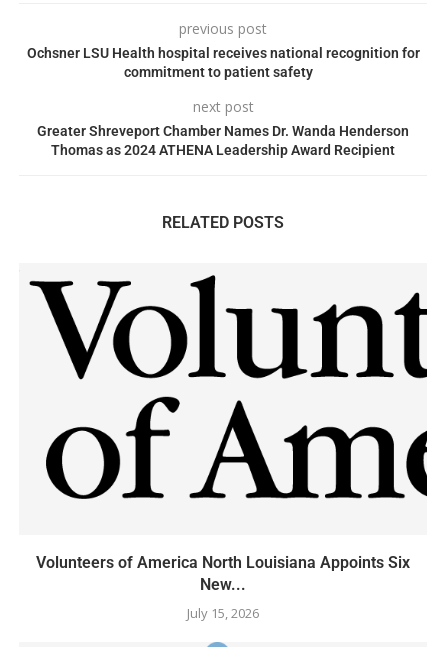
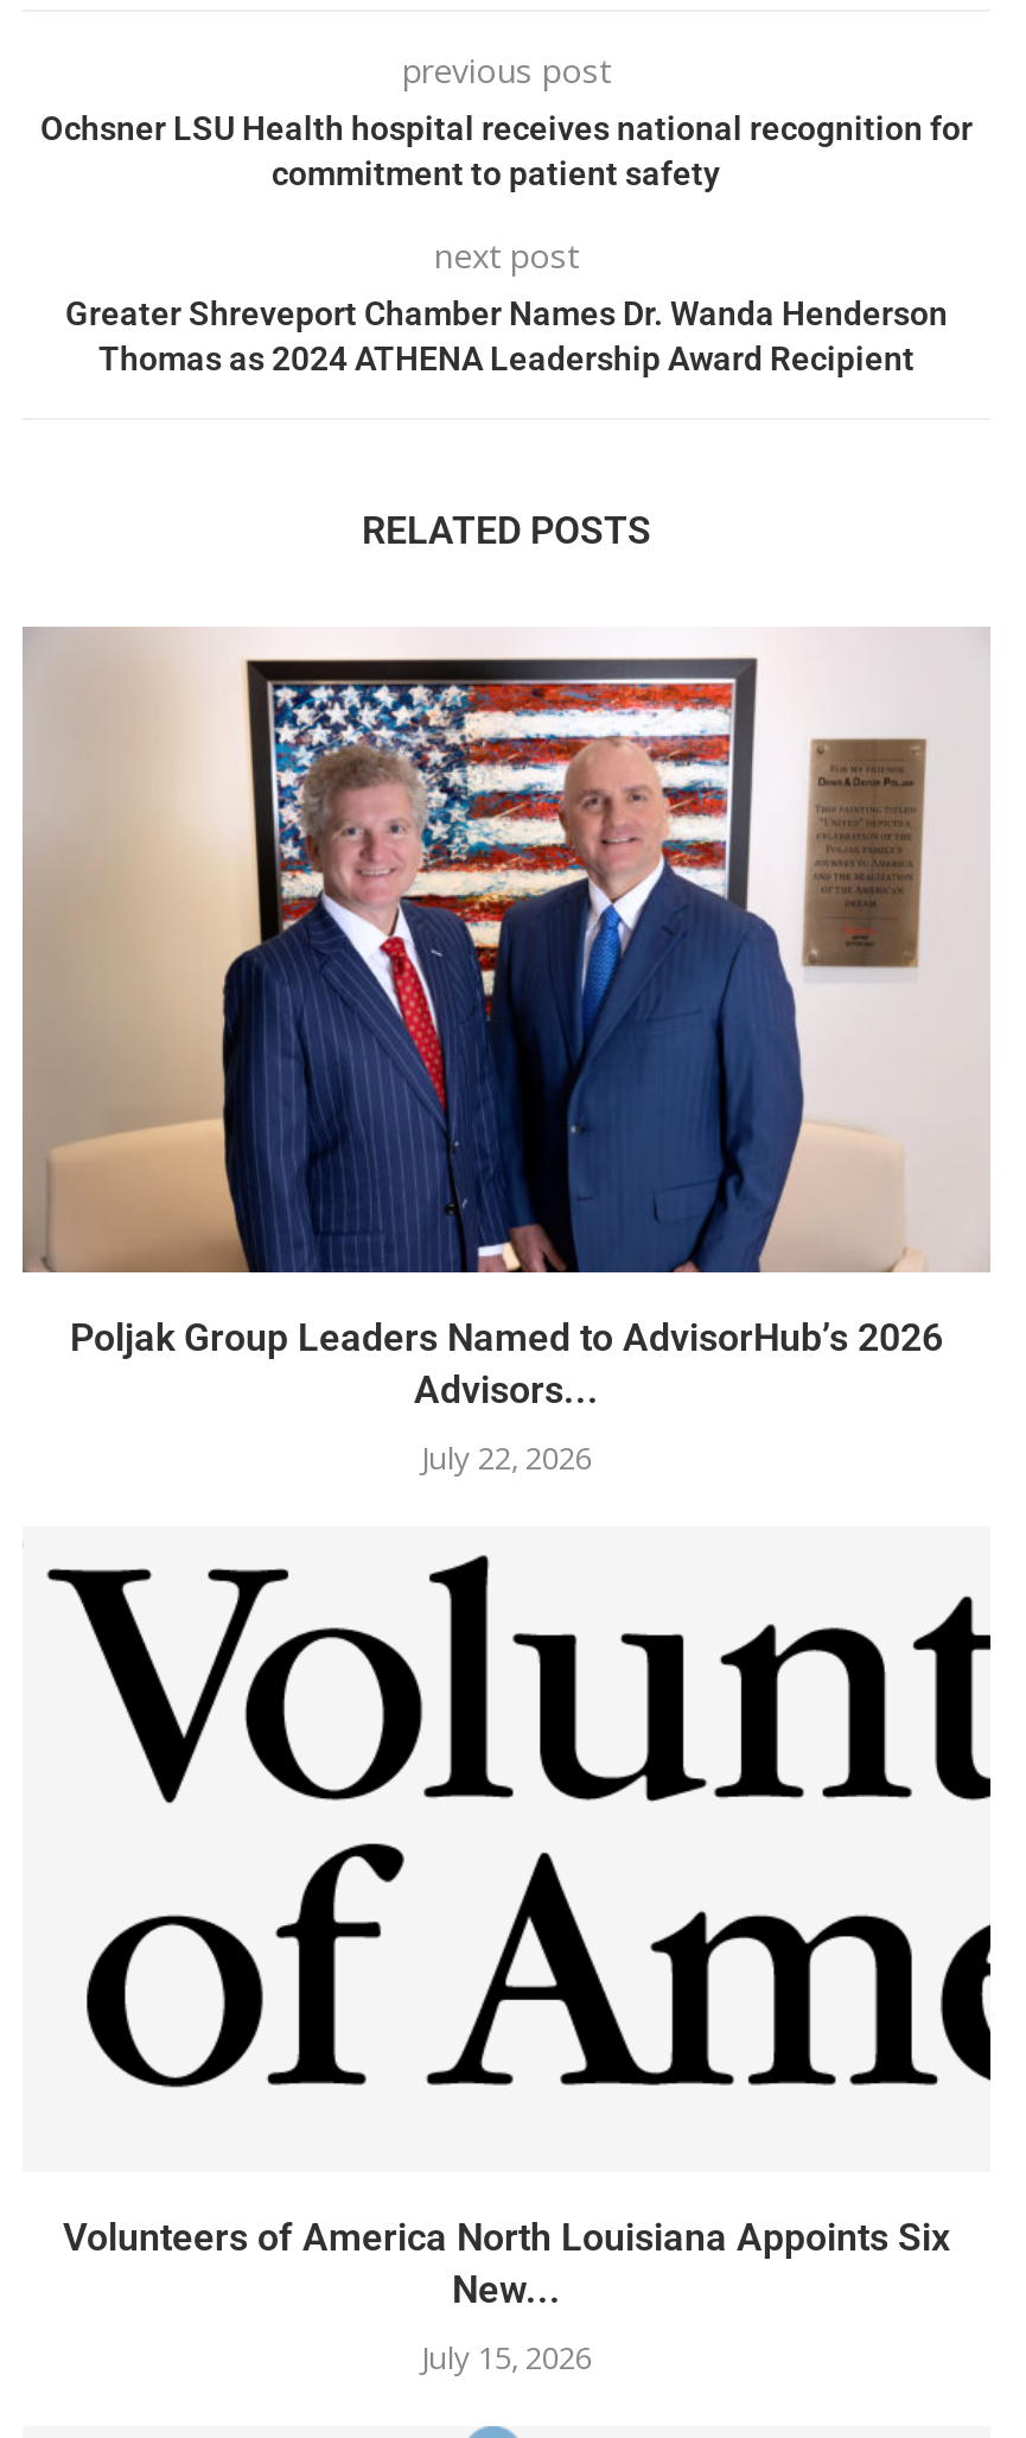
+ [image]
+ Poljak Group Leaders Named to AdvisorHub’s 2026
+ Advisors...
+ July 22, 2026
